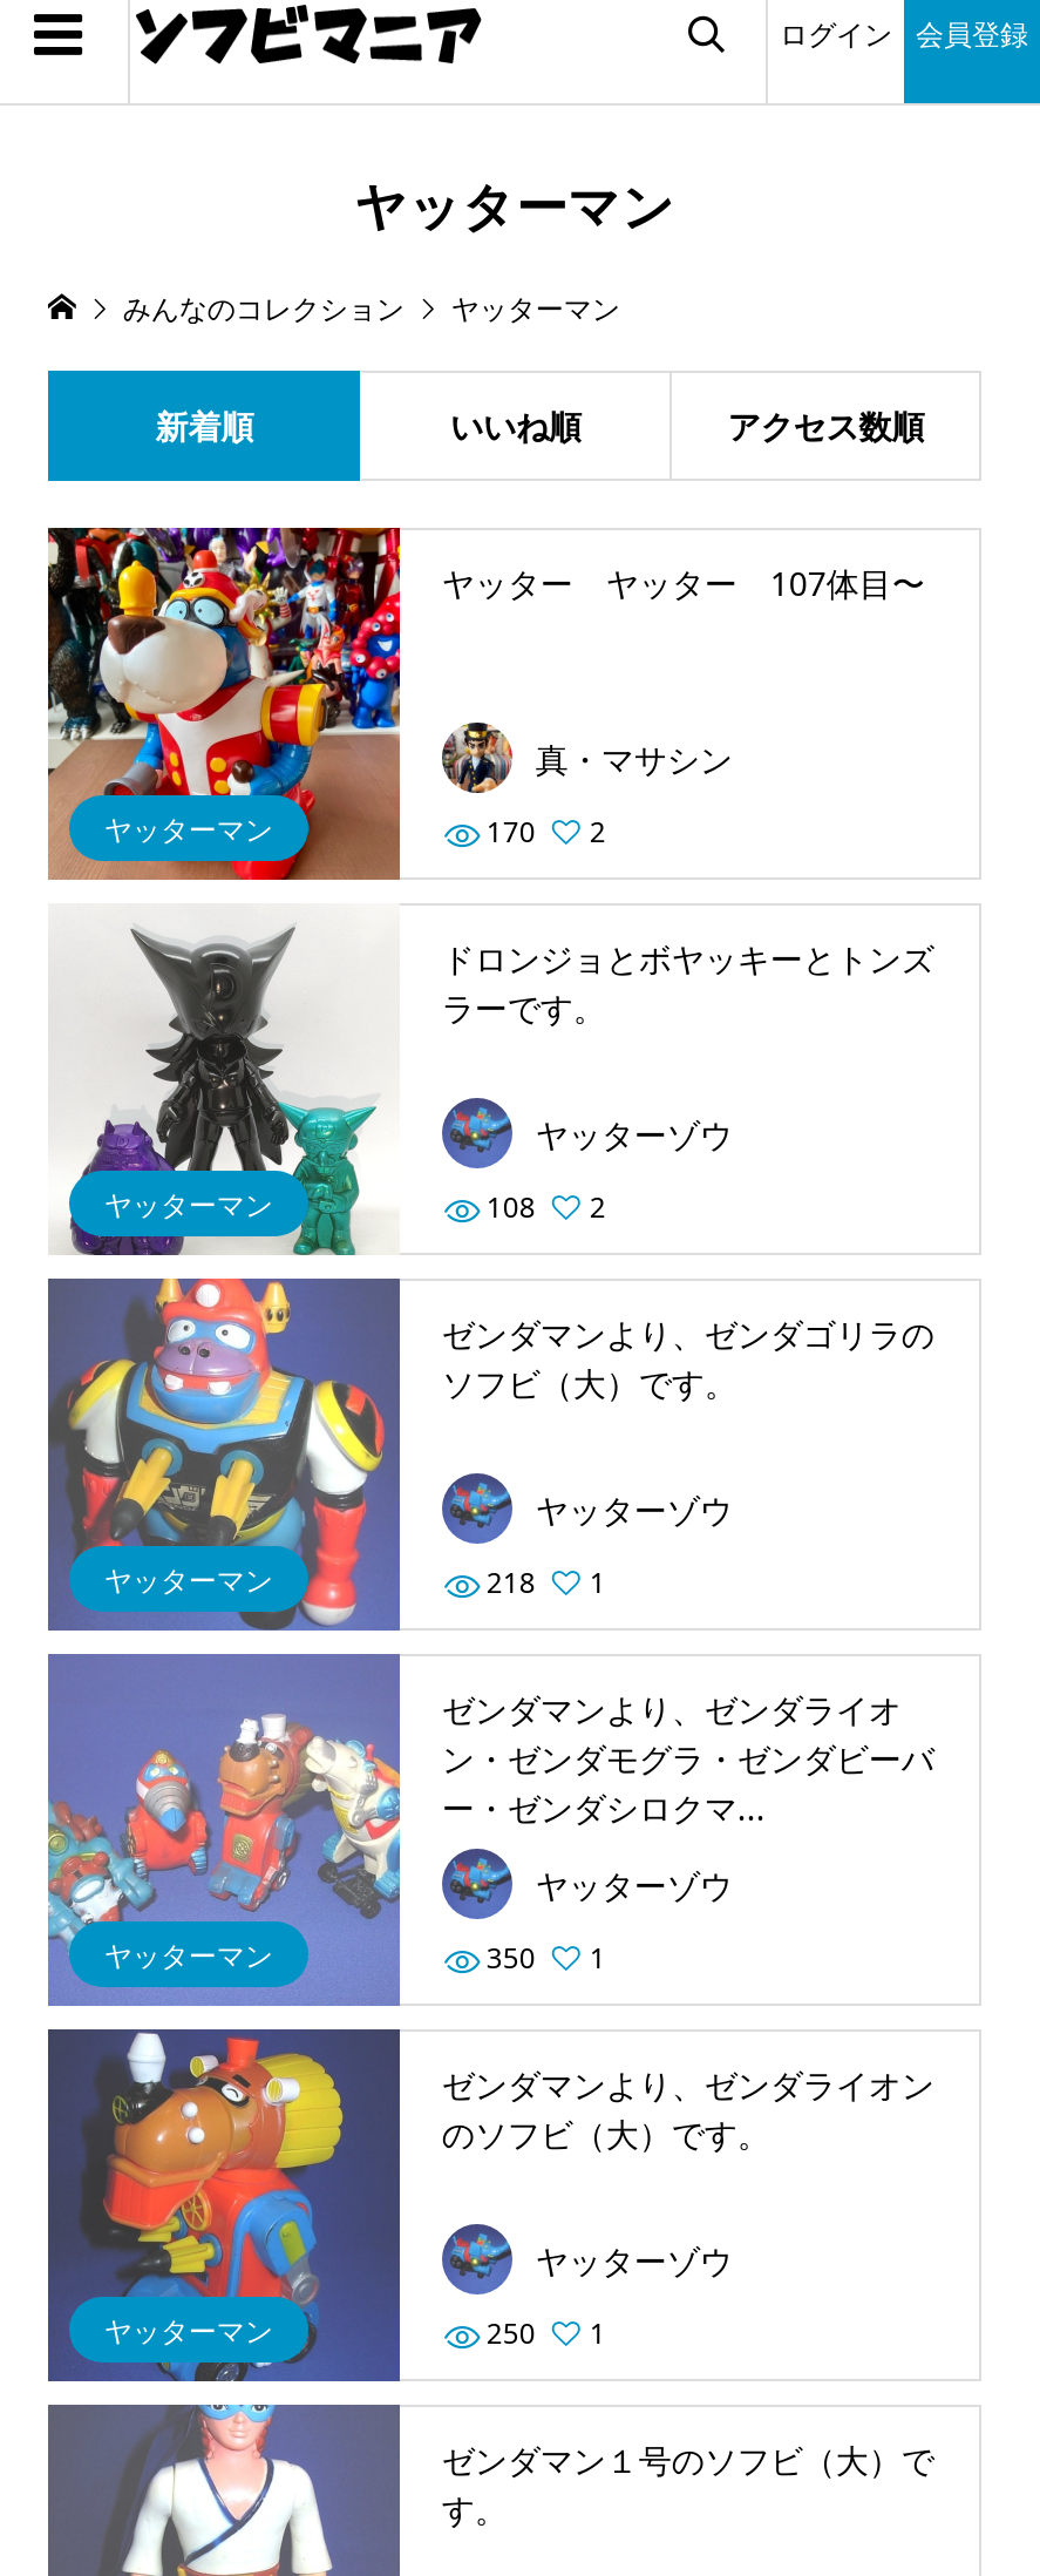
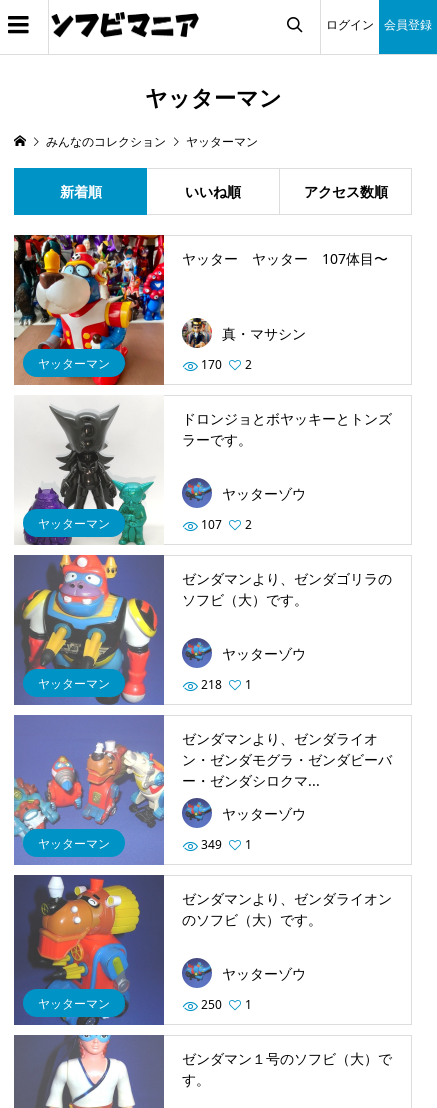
- 108 2
+ 107 2

- 350 1
+ 349 1
